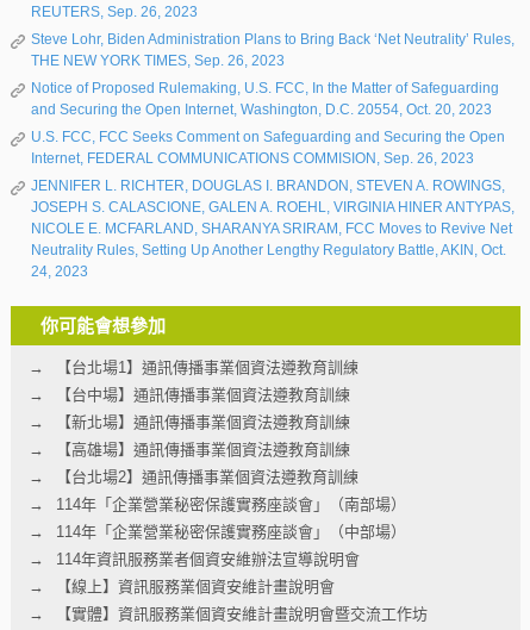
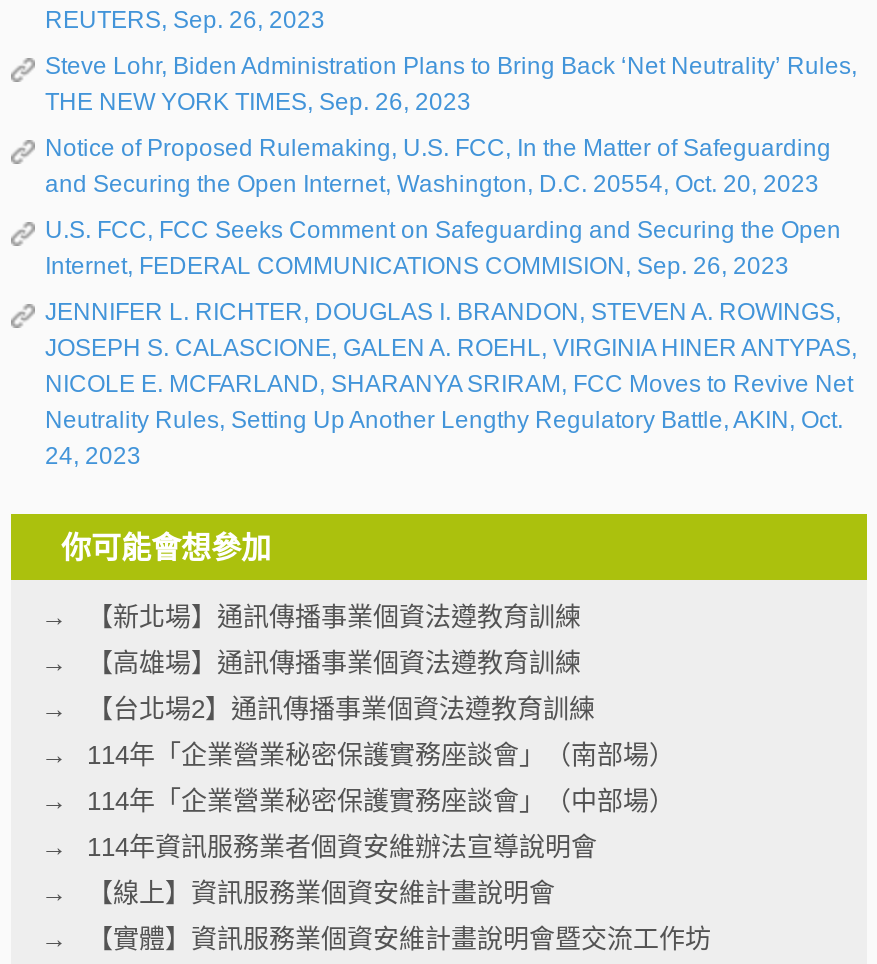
- 【台北場1】通訊傳播事業個資法遵教育訓練
- 【台中場】通訊傳播事業個資法遵教育訓練
